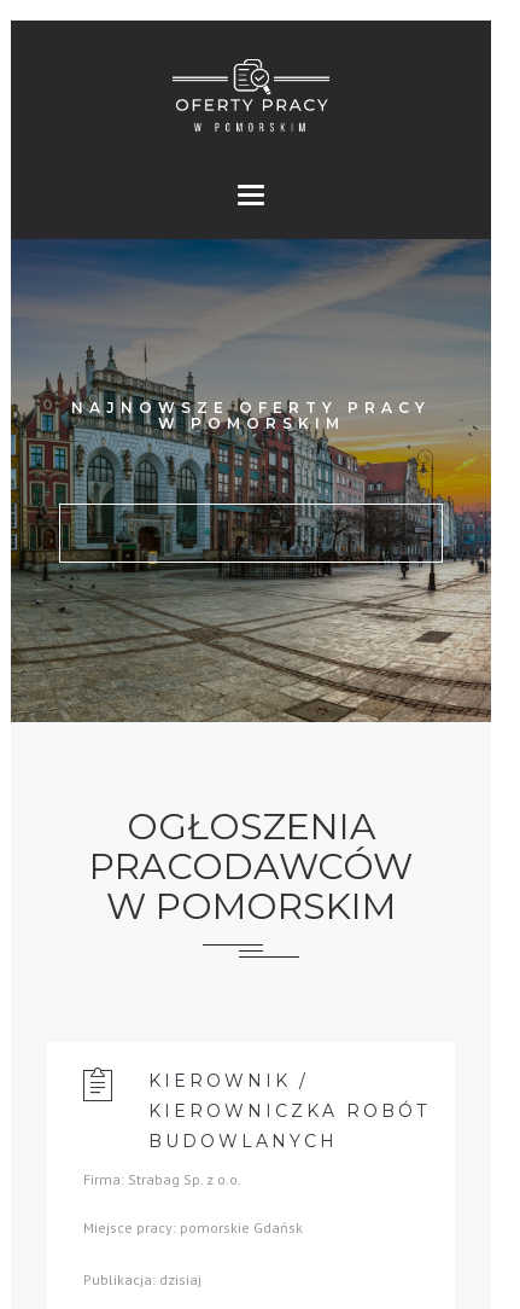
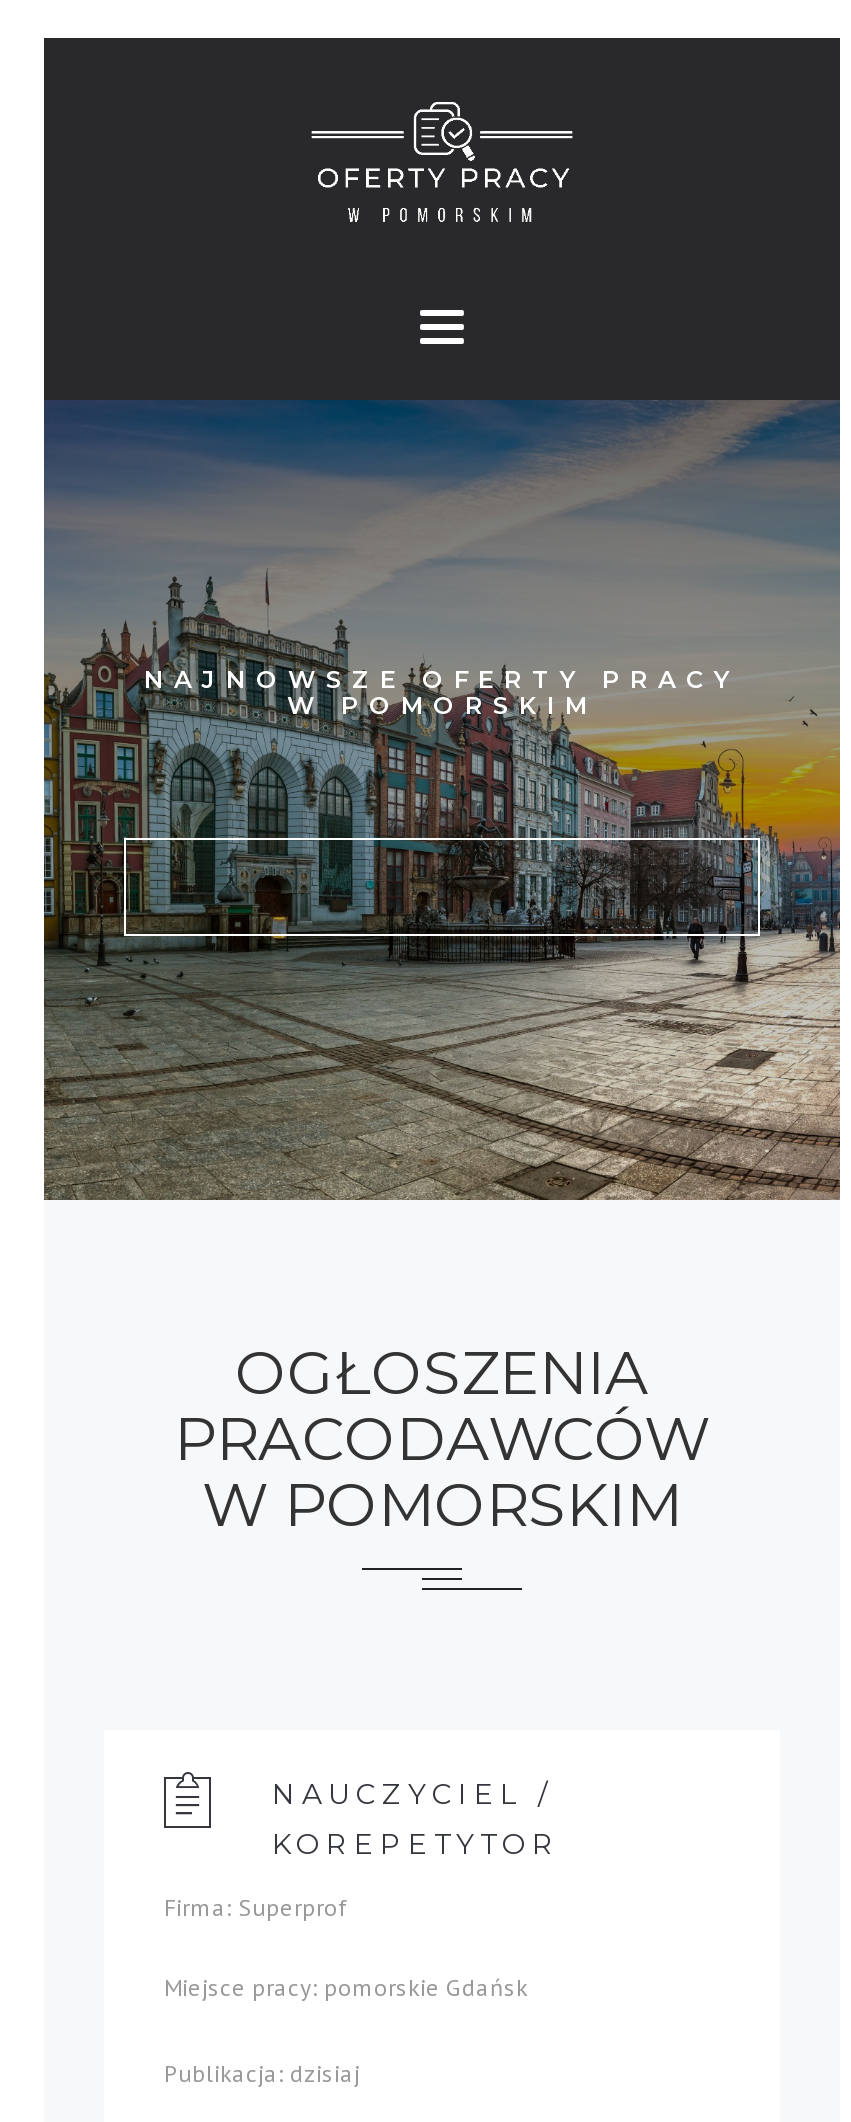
- KIEROWNIK /
- KIEROWNICZKA ROBÓT
- BUDOWLANYCH
+ NAUCZYCIEL /
+ KOREPETYTOR

- Firma: Strabag Sp. z o.o.
+ Firma: Superprof
